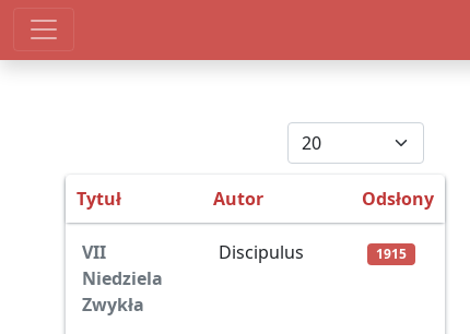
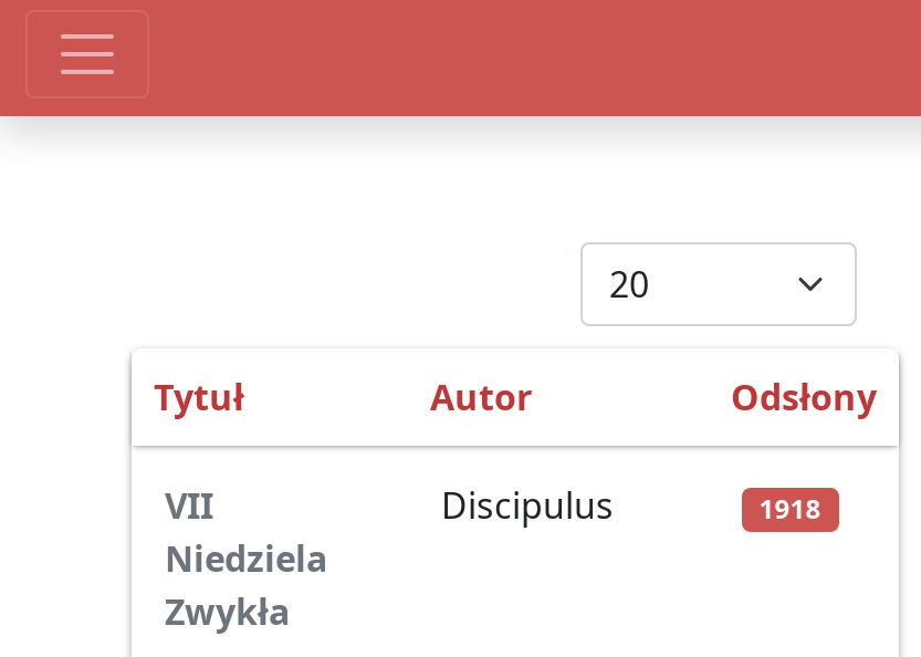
- 1915
+ 1918
